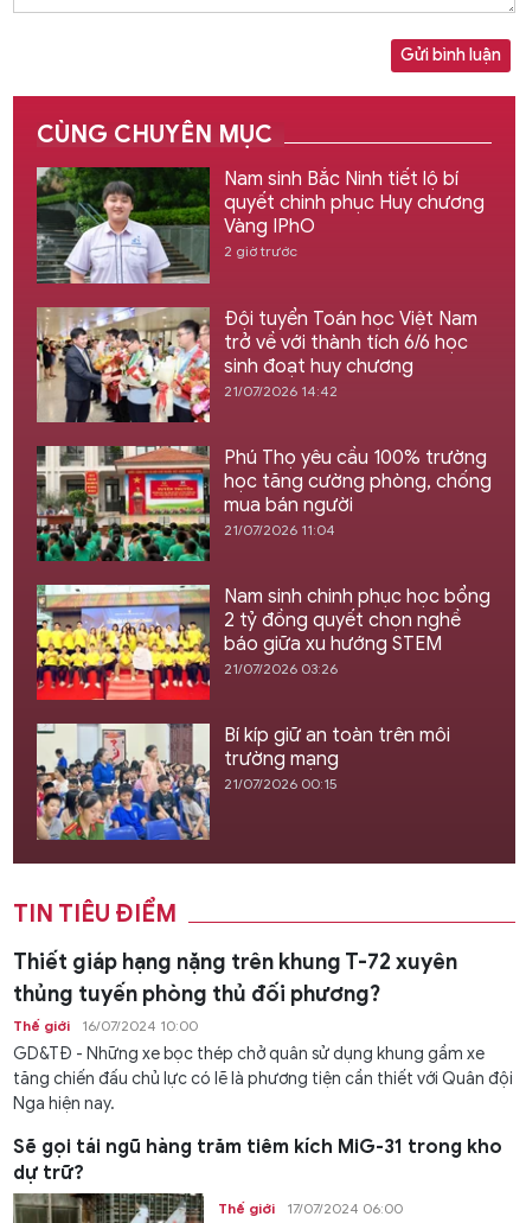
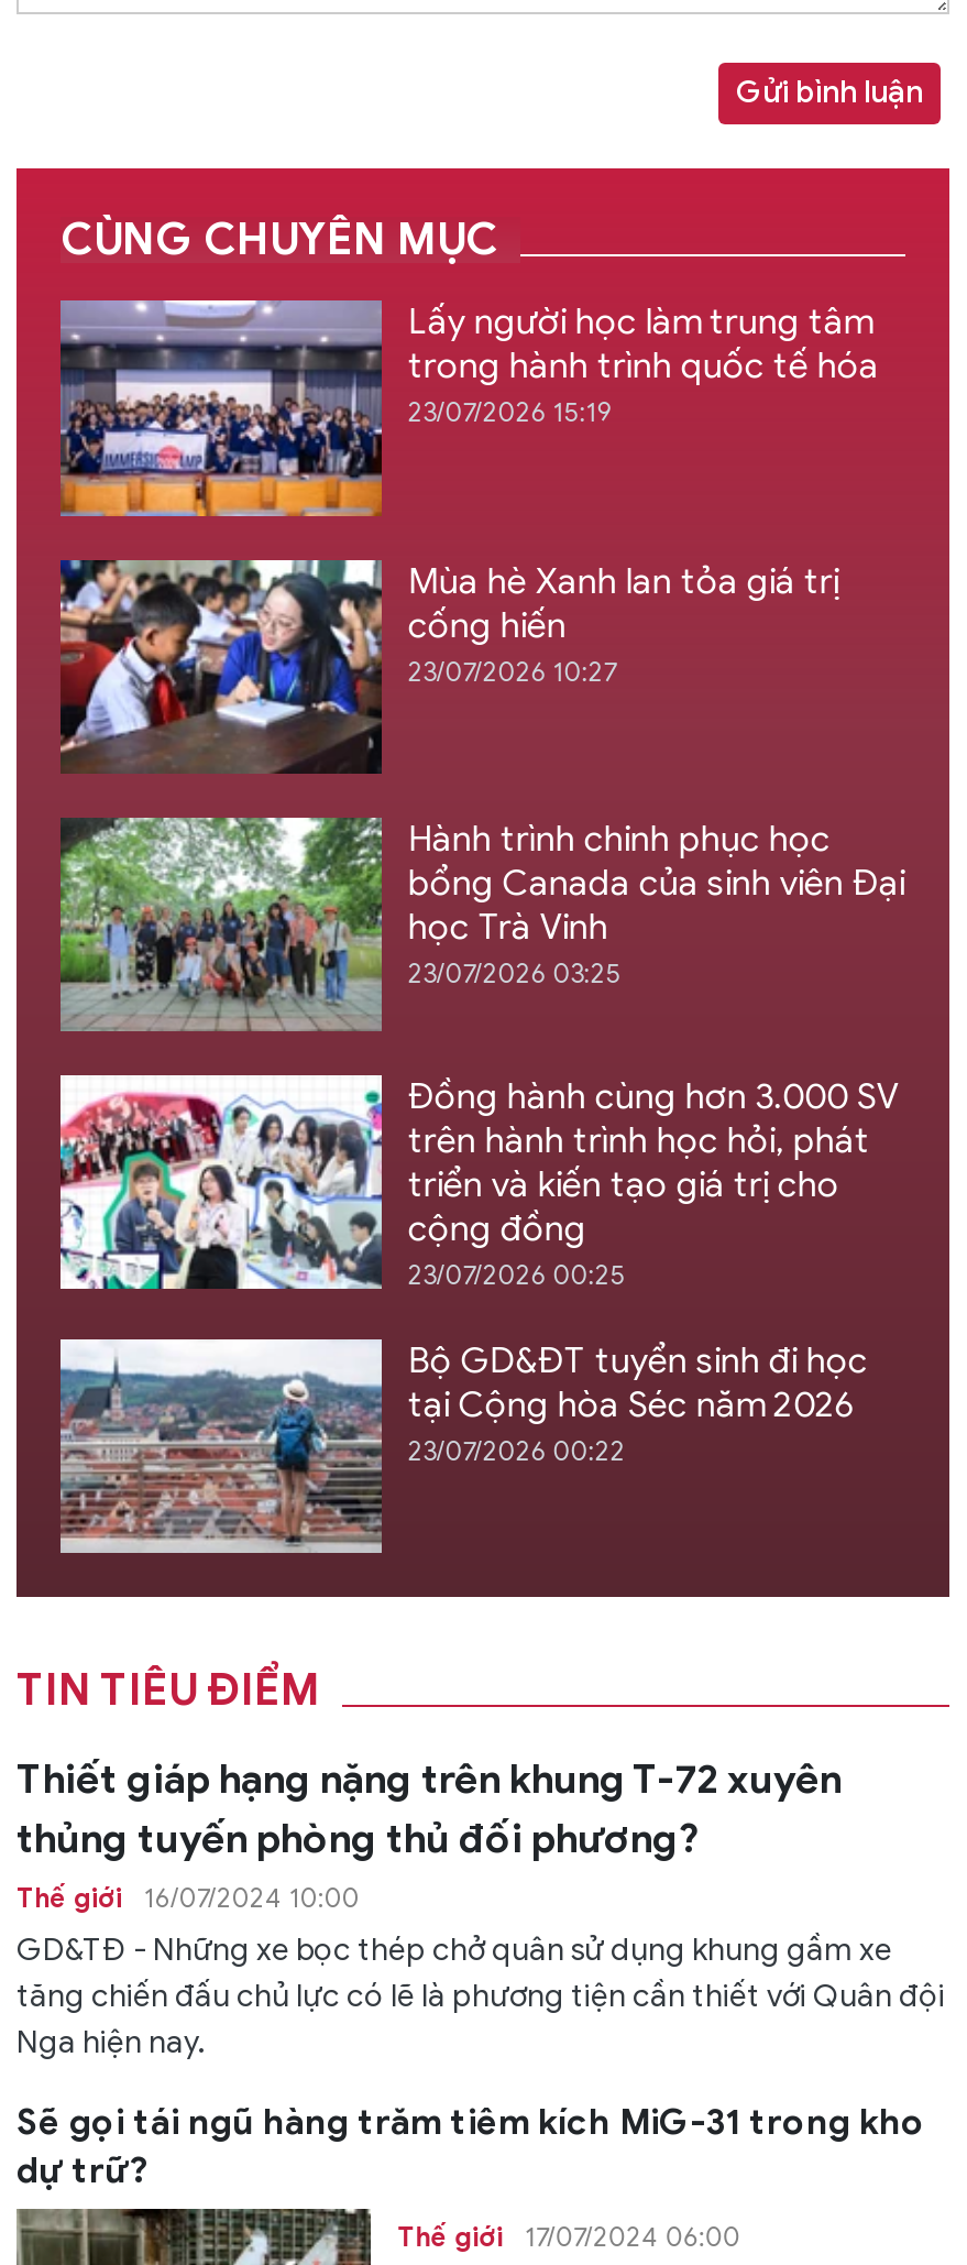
- [image]
- Nam sinh Bắc Ninh tiết lộ bí
- quyết chinh phục Huy chương
- Vàng IPhO
- 2 giờ trước
+ [image]
+ Lấy người học làm trung tâm
+ trong hành trình quốc tế hóa
+ 23/07/2026 15:19

- [image]
- Đội tuyển Toán học Việt Nam
- trở về với thành tích 6/6 học
- sinh đoạt huy chương
- 21/07/2026 14:42
+ [image]
+ Mùa hè Xanh lan tỏa giá trị
+ cống hiến
+ 23/07/2026 10:27

- [image]
- Phú Thọ yêu cầu 100% trường
- học tăng cường phòng, chống
- mua bán người
- 21/07/2026 11:04
+ [image]
+ Hành trình chinh phục học
+ bổng Canada của sinh viên Đại
+ học Trà Vinh
+ 23/07/2026 03:25

- [image]
- Nam sinh chinh phục học bổng
- 2 tỷ đồng quyết chọn nghề
- báo giữa xu hướng STEM
- 21/07/2026 03:26
+ [image]
+ Đồng hành cùng hơn 3.000 SV
+ trên hành trình học hỏi, phát
+ triển và kiến tạo giá trị cho
+ cộng đồng
+ 23/07/2026 00:25

- [image]
- Bí kíp giữ an toàn trên môi
- trường mạng
- 21/07/2026 00:15
+ [image]
+ Bộ GD&ĐT tuyển sinh đi học
+ tại Cộng hòa Séc năm 2026
+ 23/07/2026 00:22
